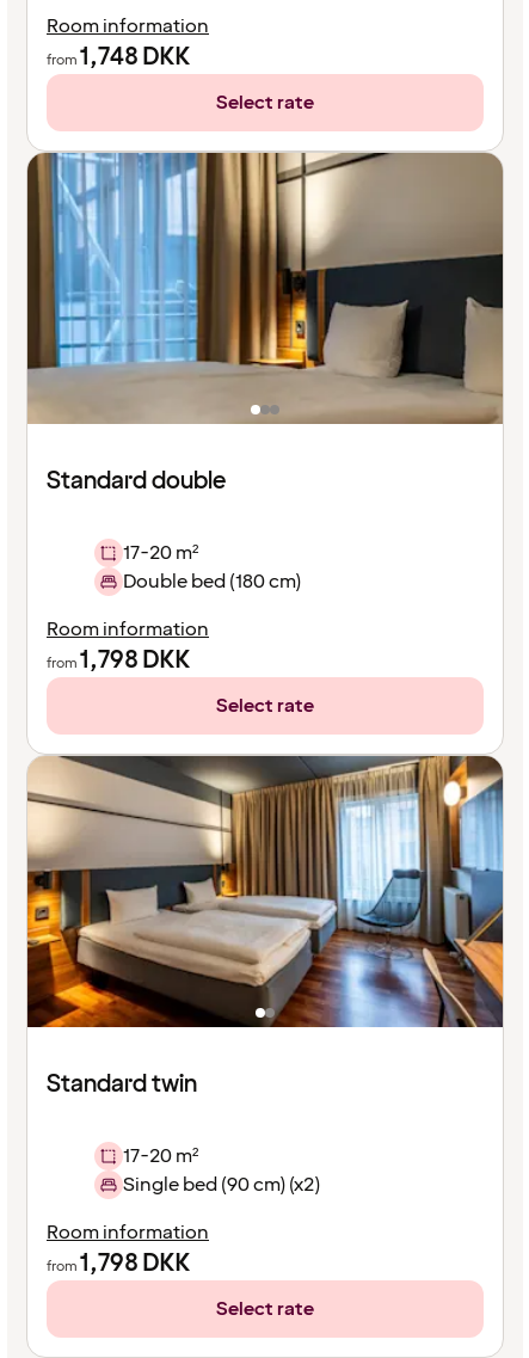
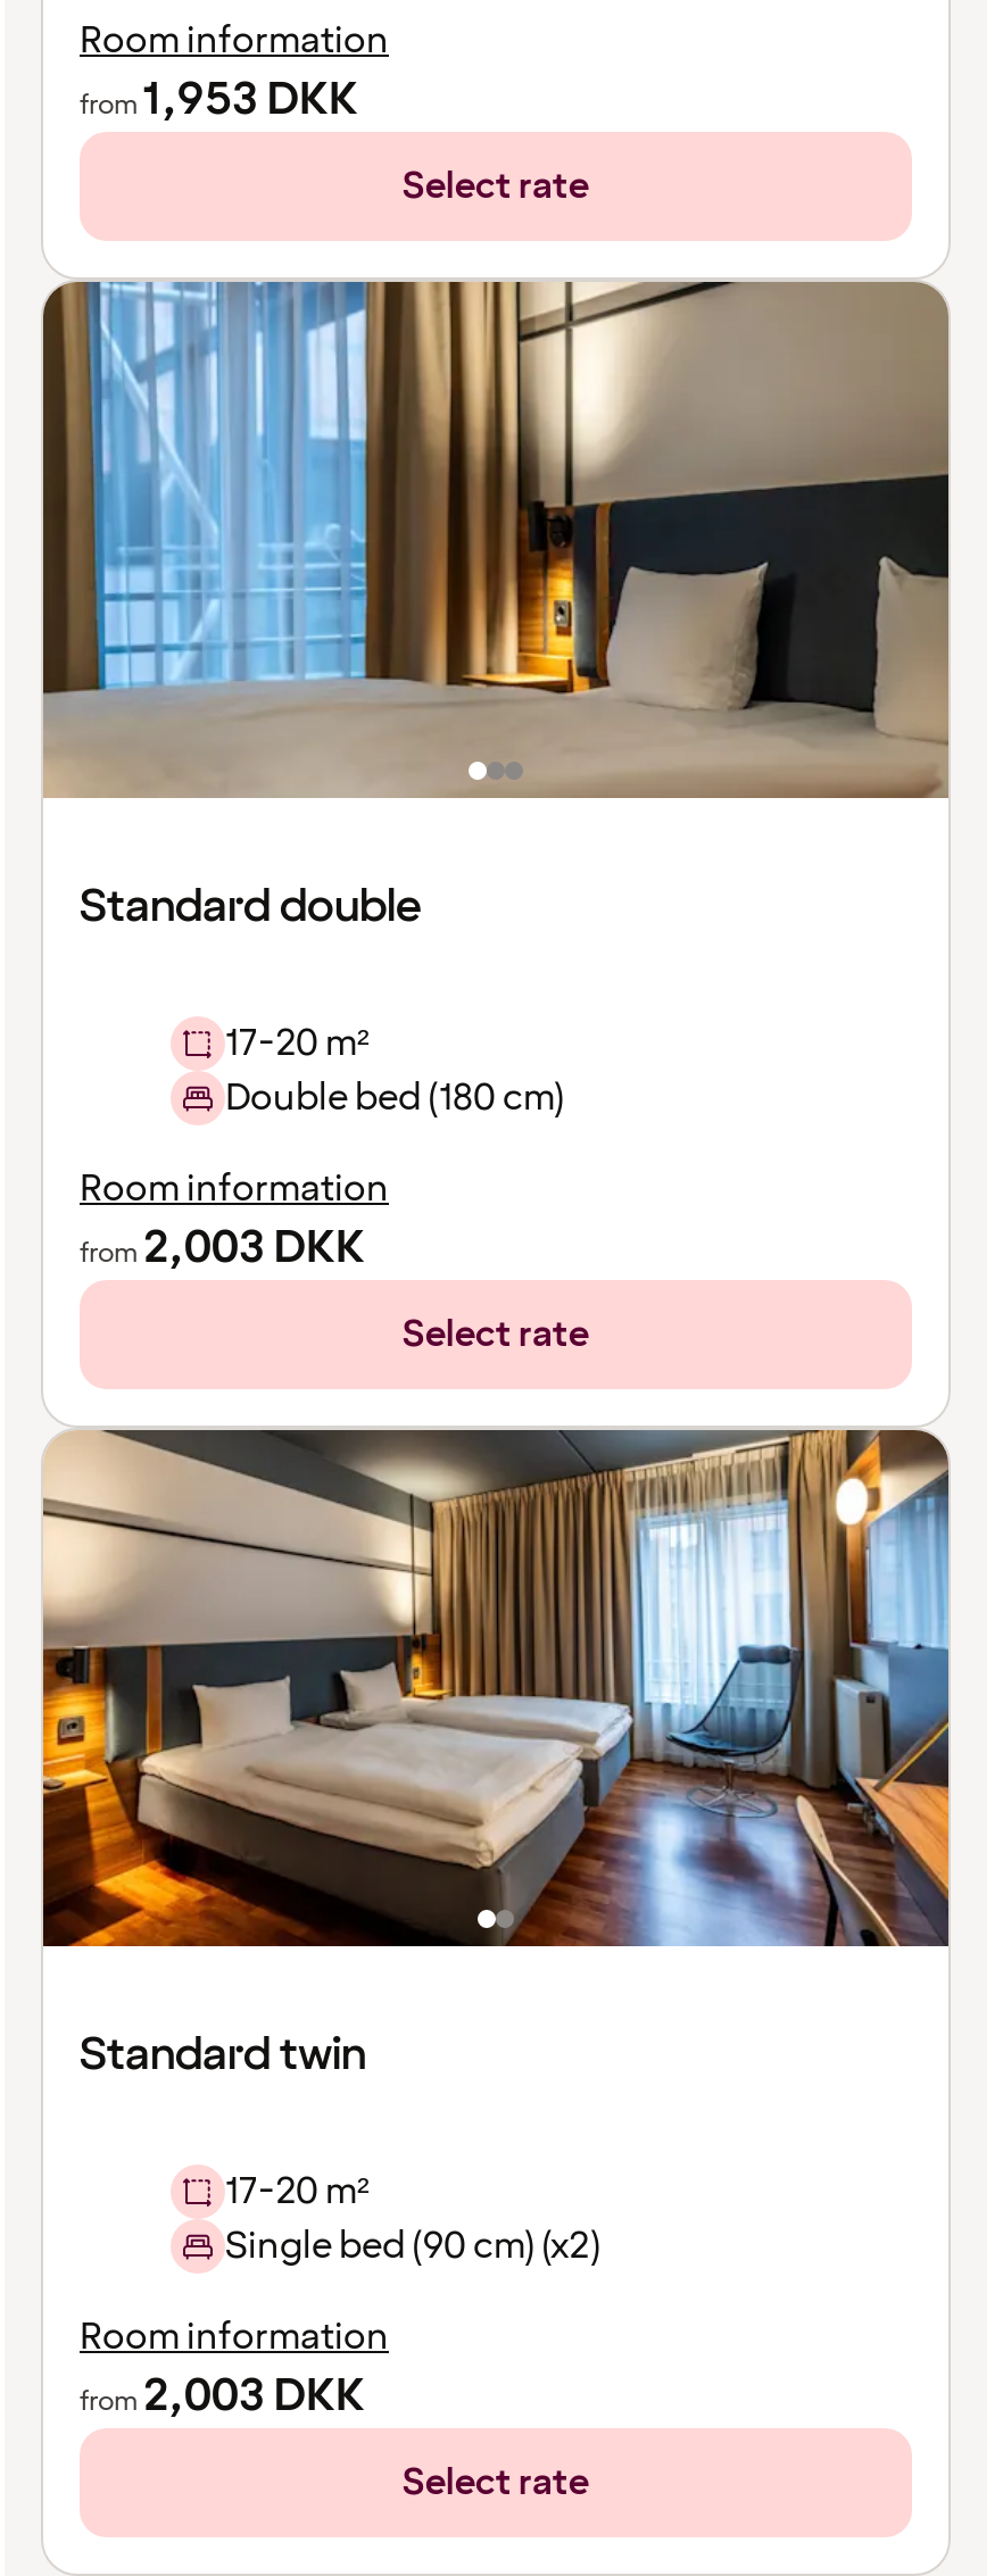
- from1,748 DKK
+ from1,953 DKK

- from1,798 DKK
+ from2,003 DKK

- from1,798 DKK
+ from2,003 DKK
